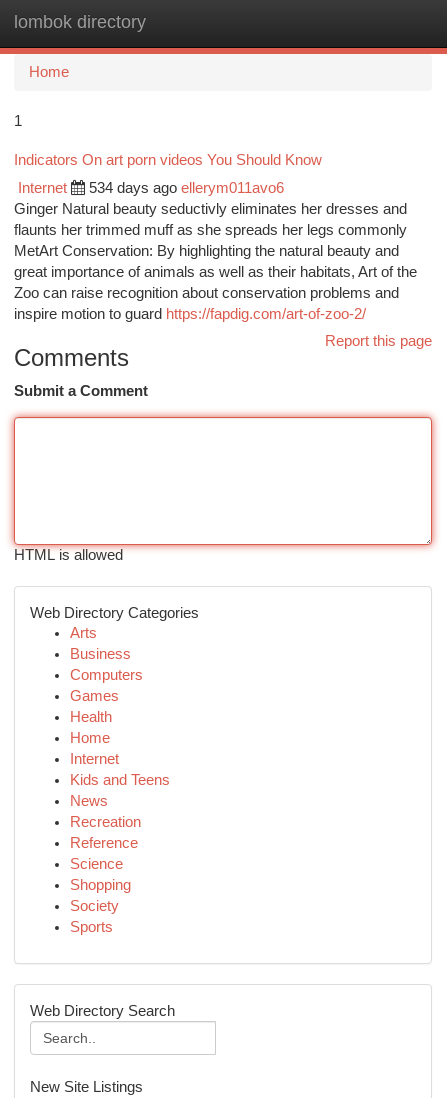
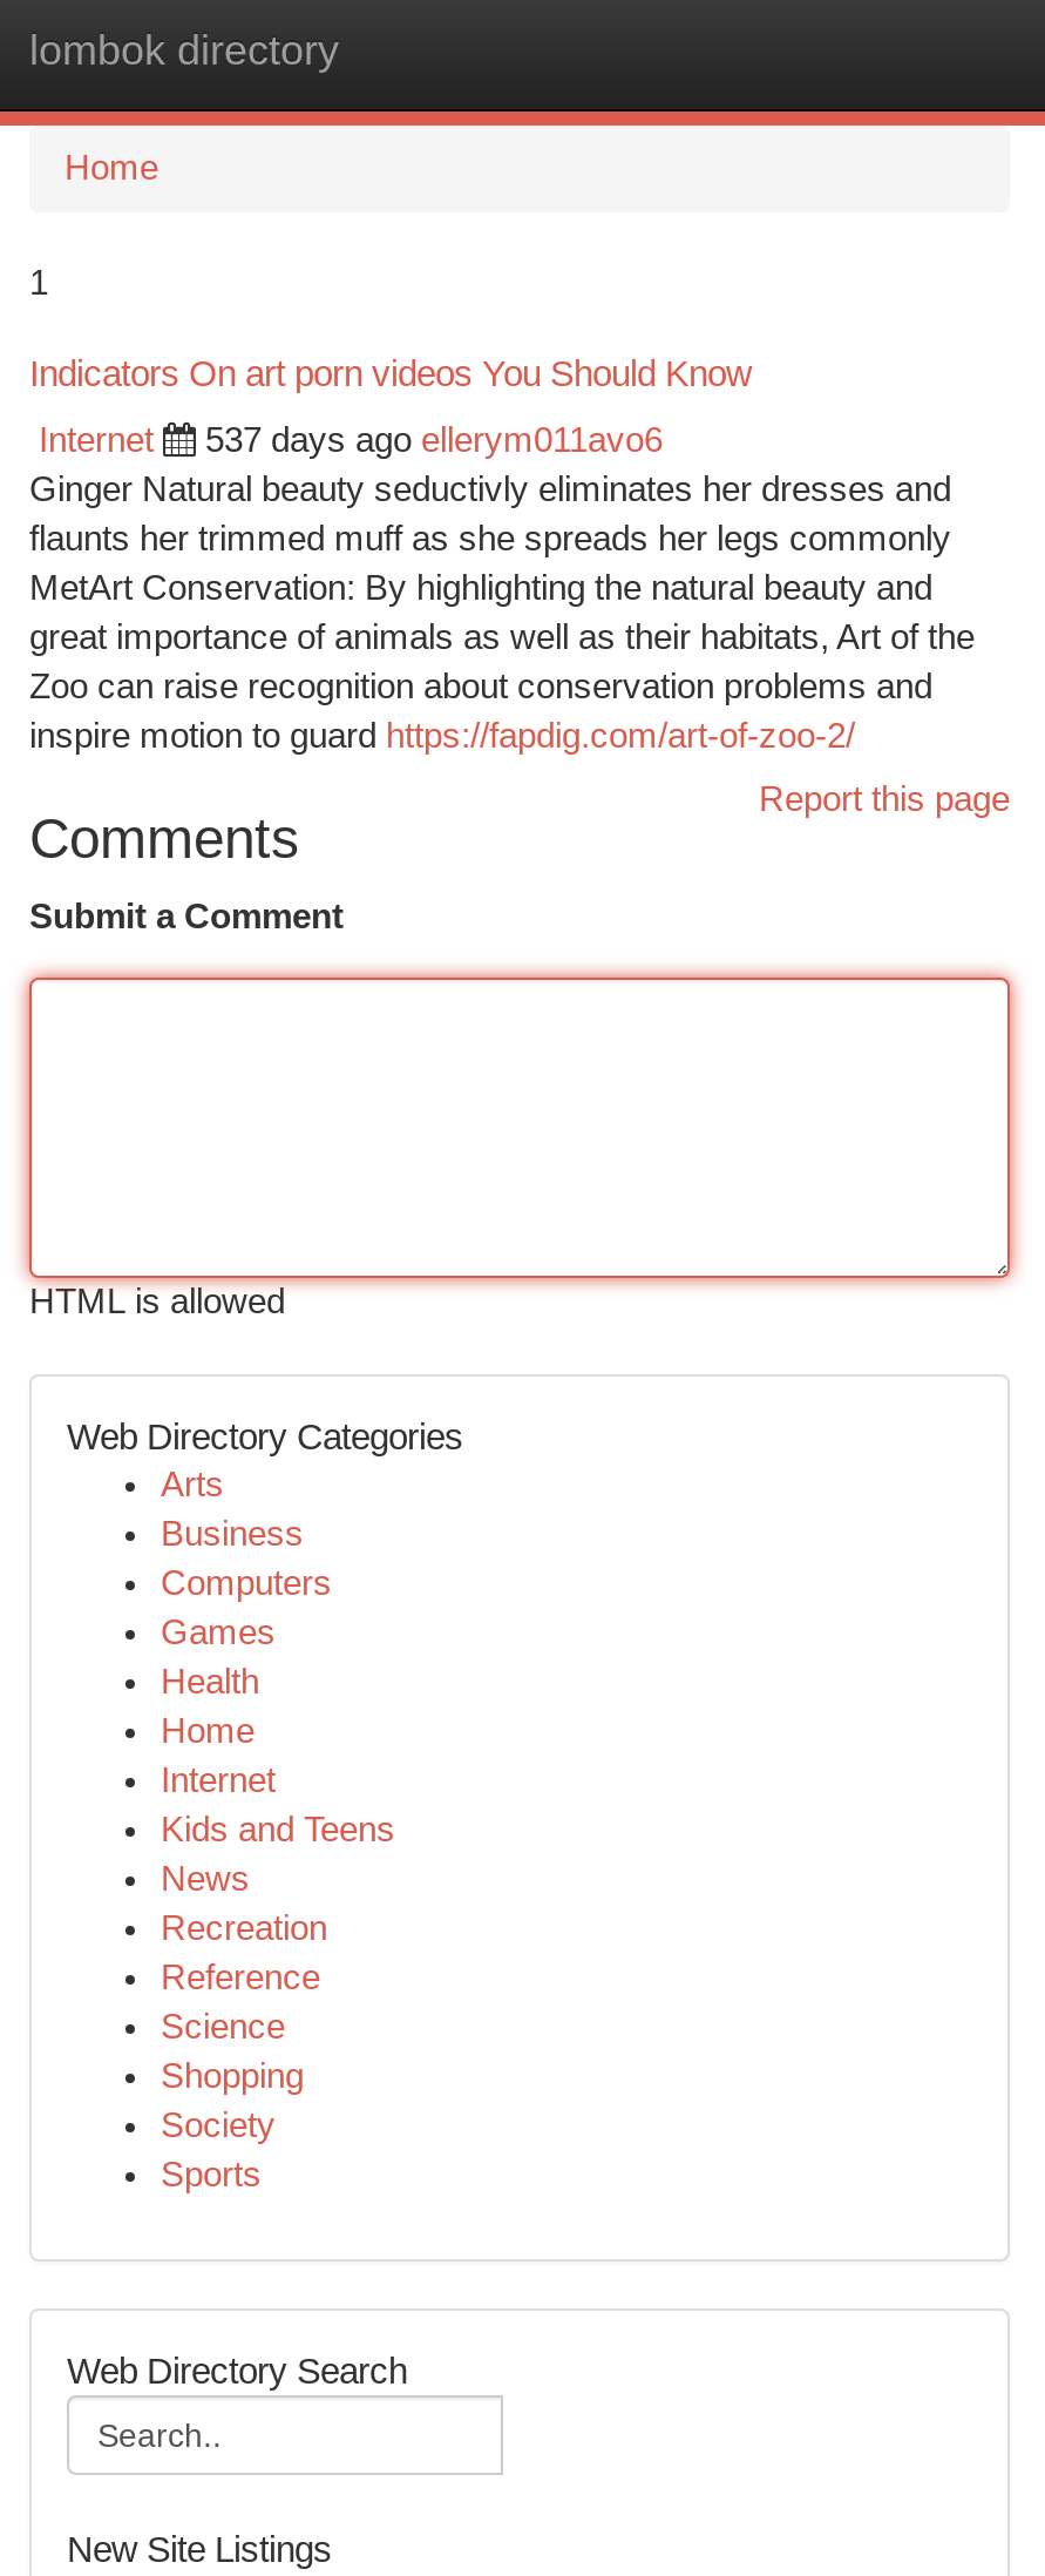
- 534 days ago ellerym011avo6
+ 537 days ago ellerym011avo6
